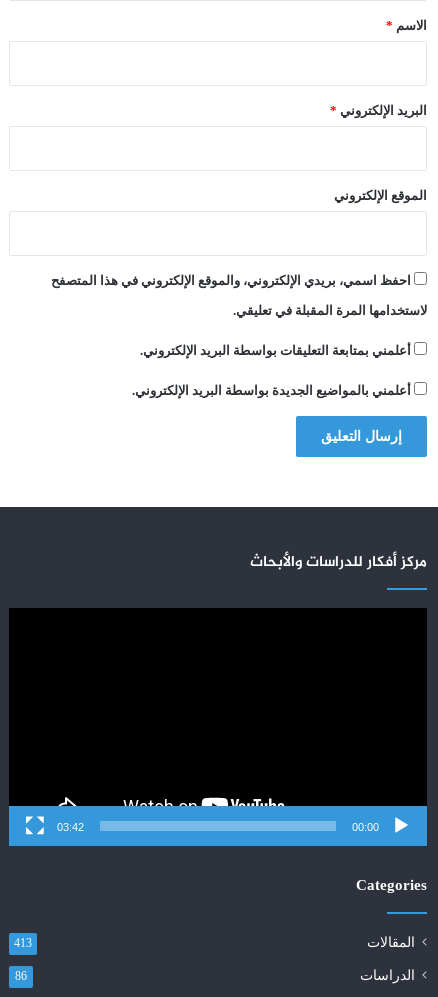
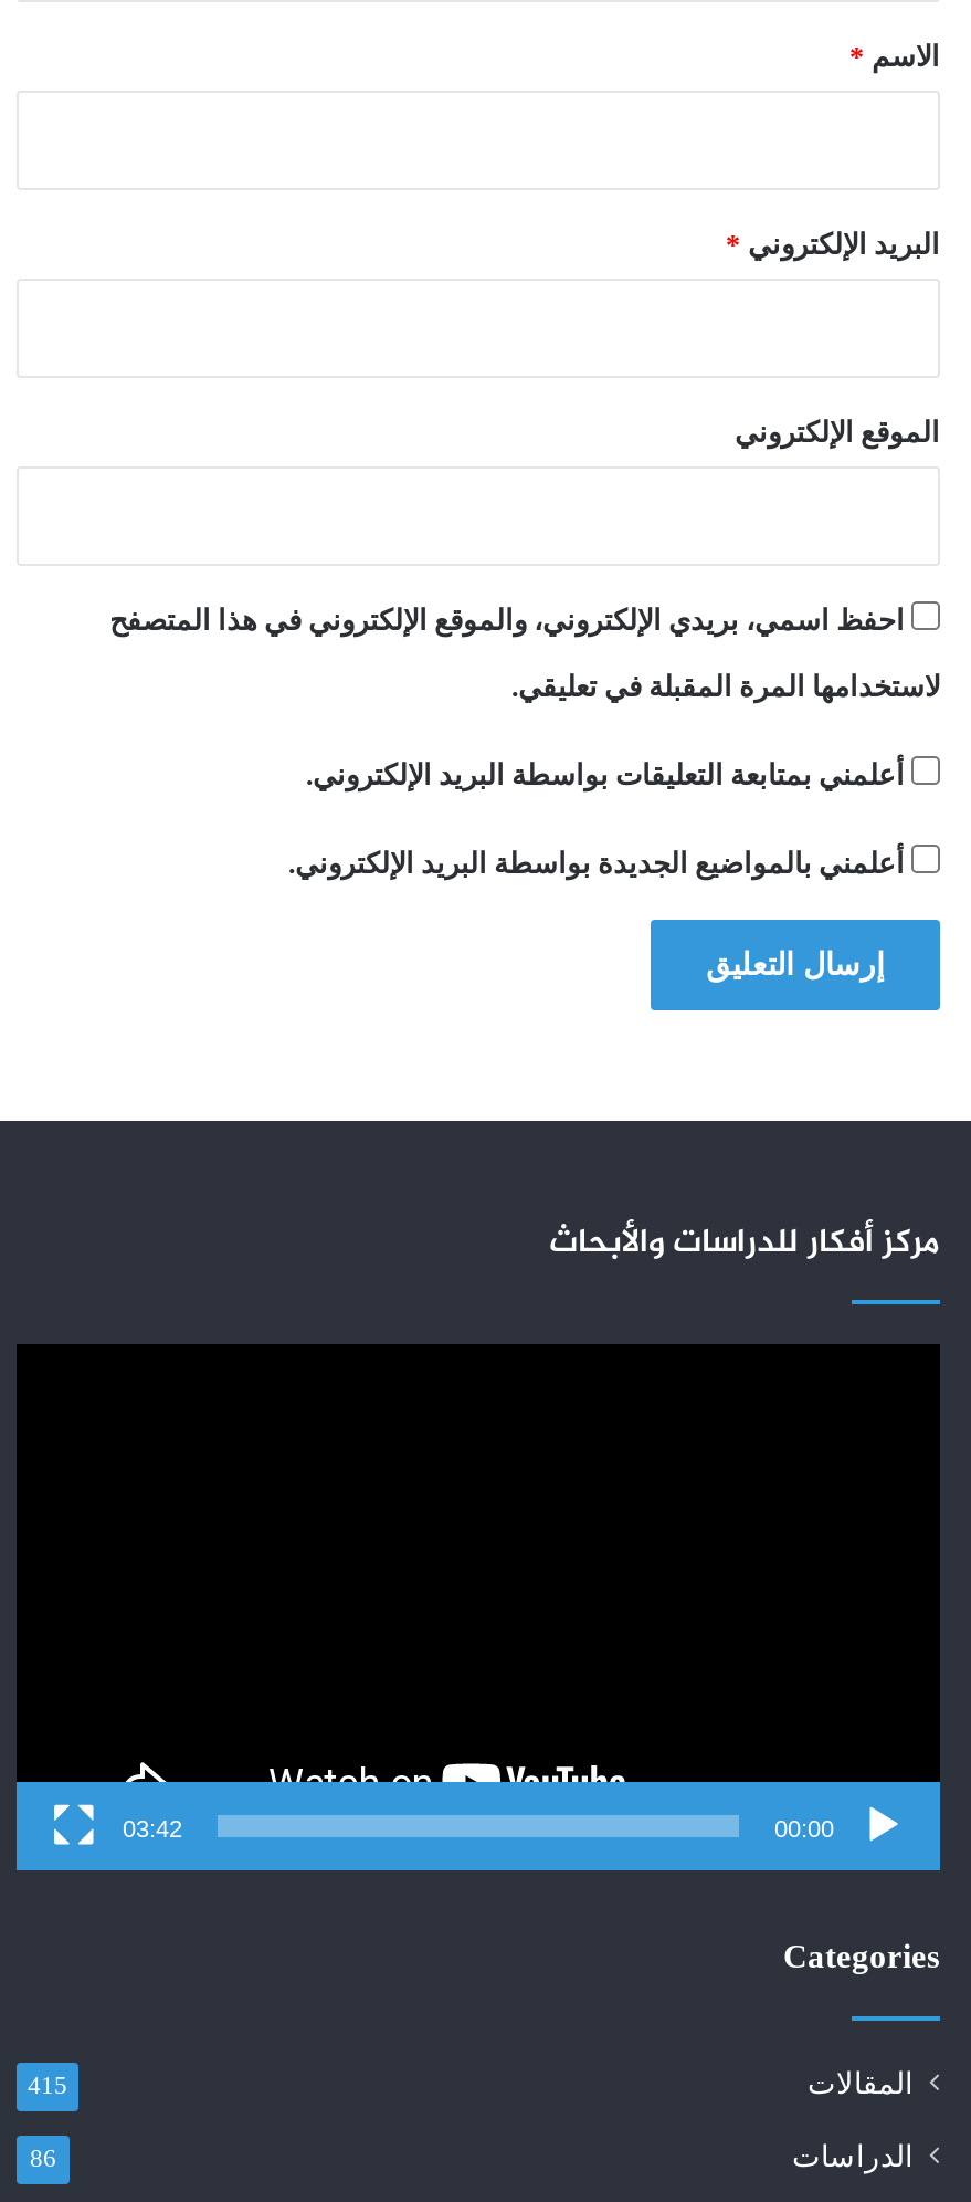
- 413
+ 415
